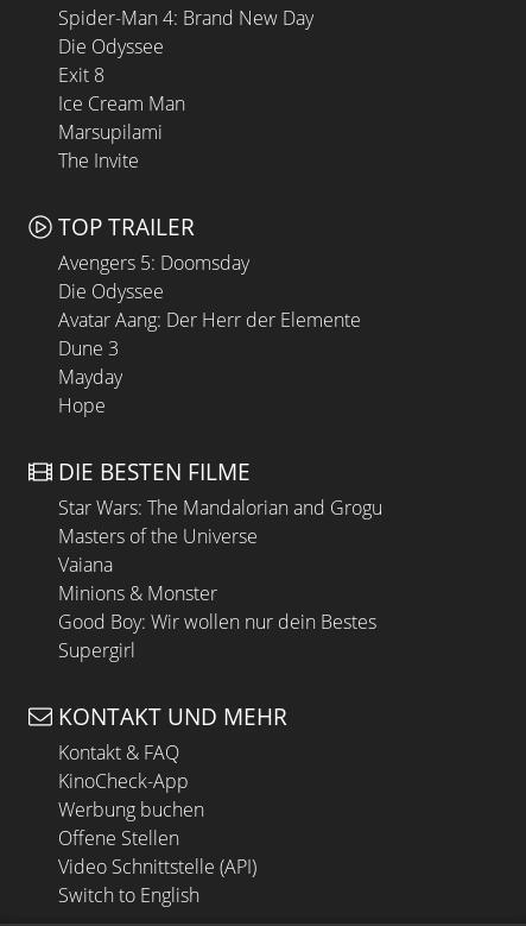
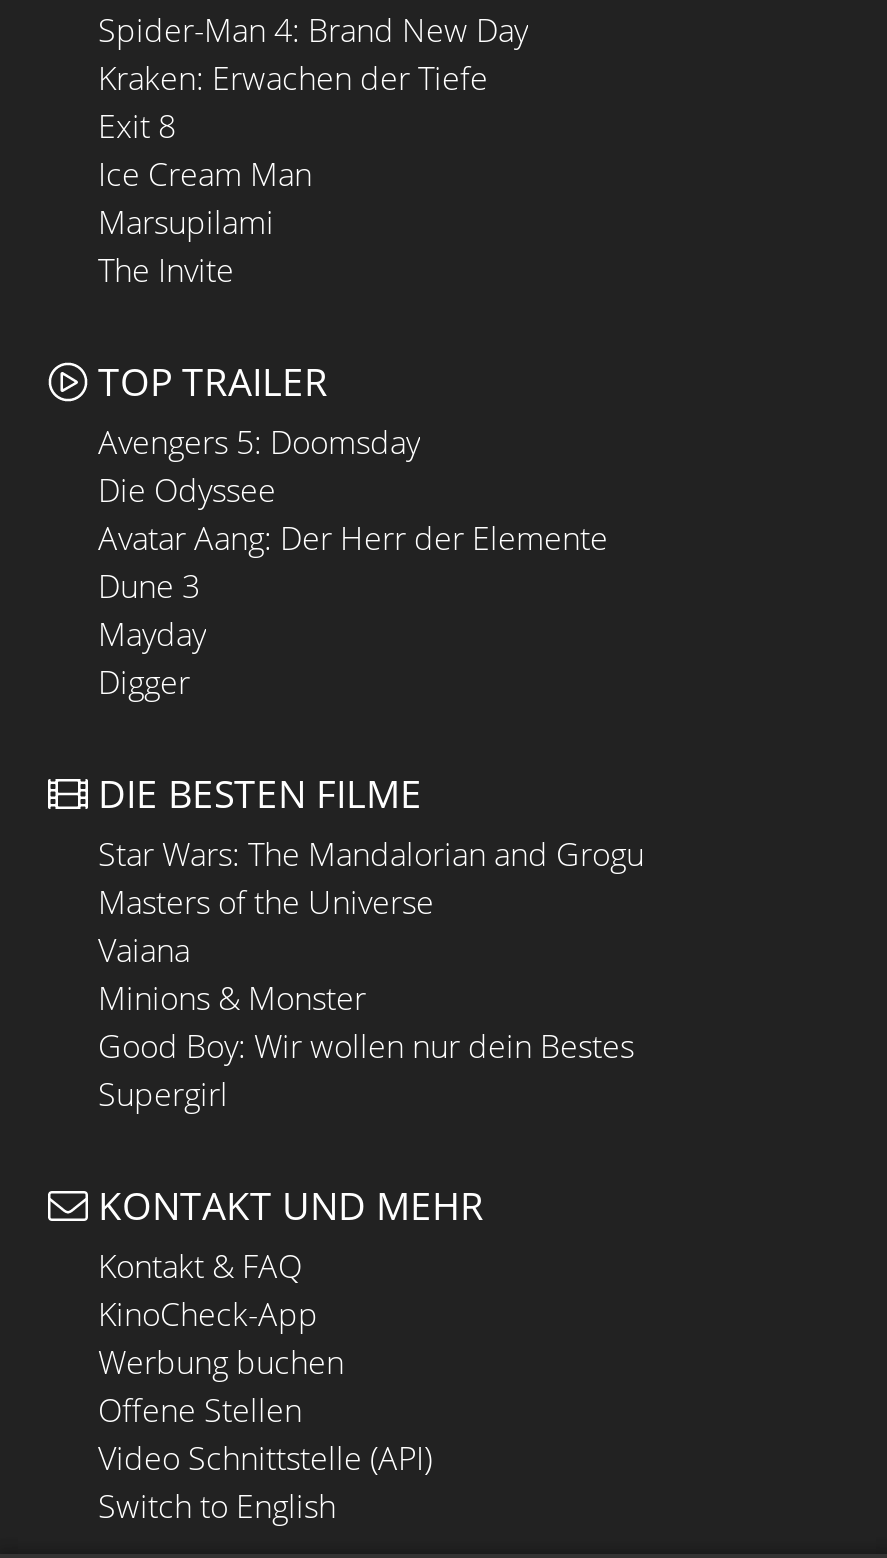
- Die Odyssee
+ Kraken: Erwachen der Tiefe

- Hope
+ Digger
